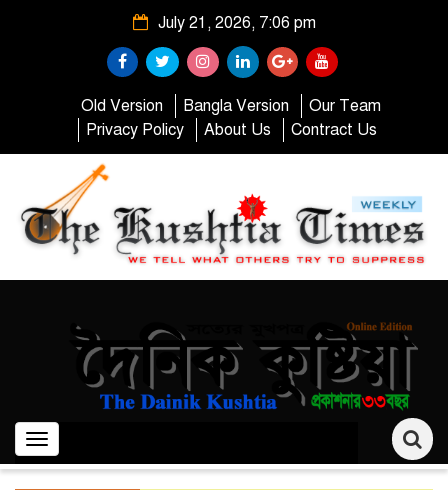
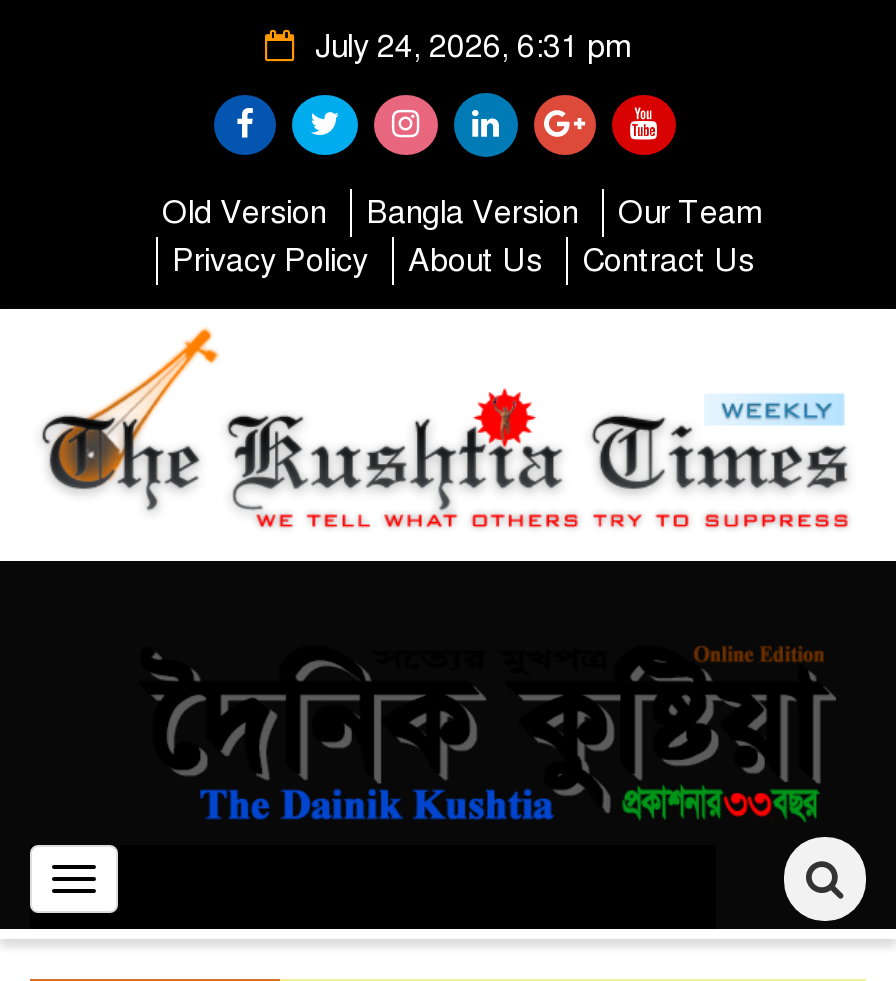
- July 21, 2026, 7:06 pm
+ July 24, 2026, 6:31 pm
